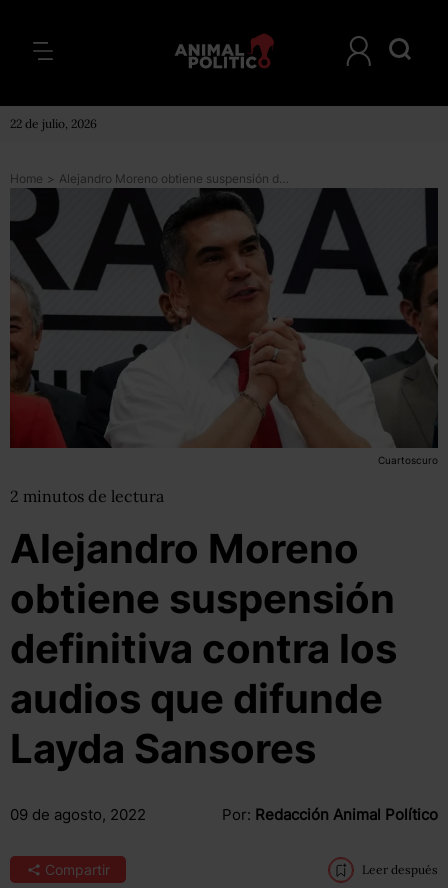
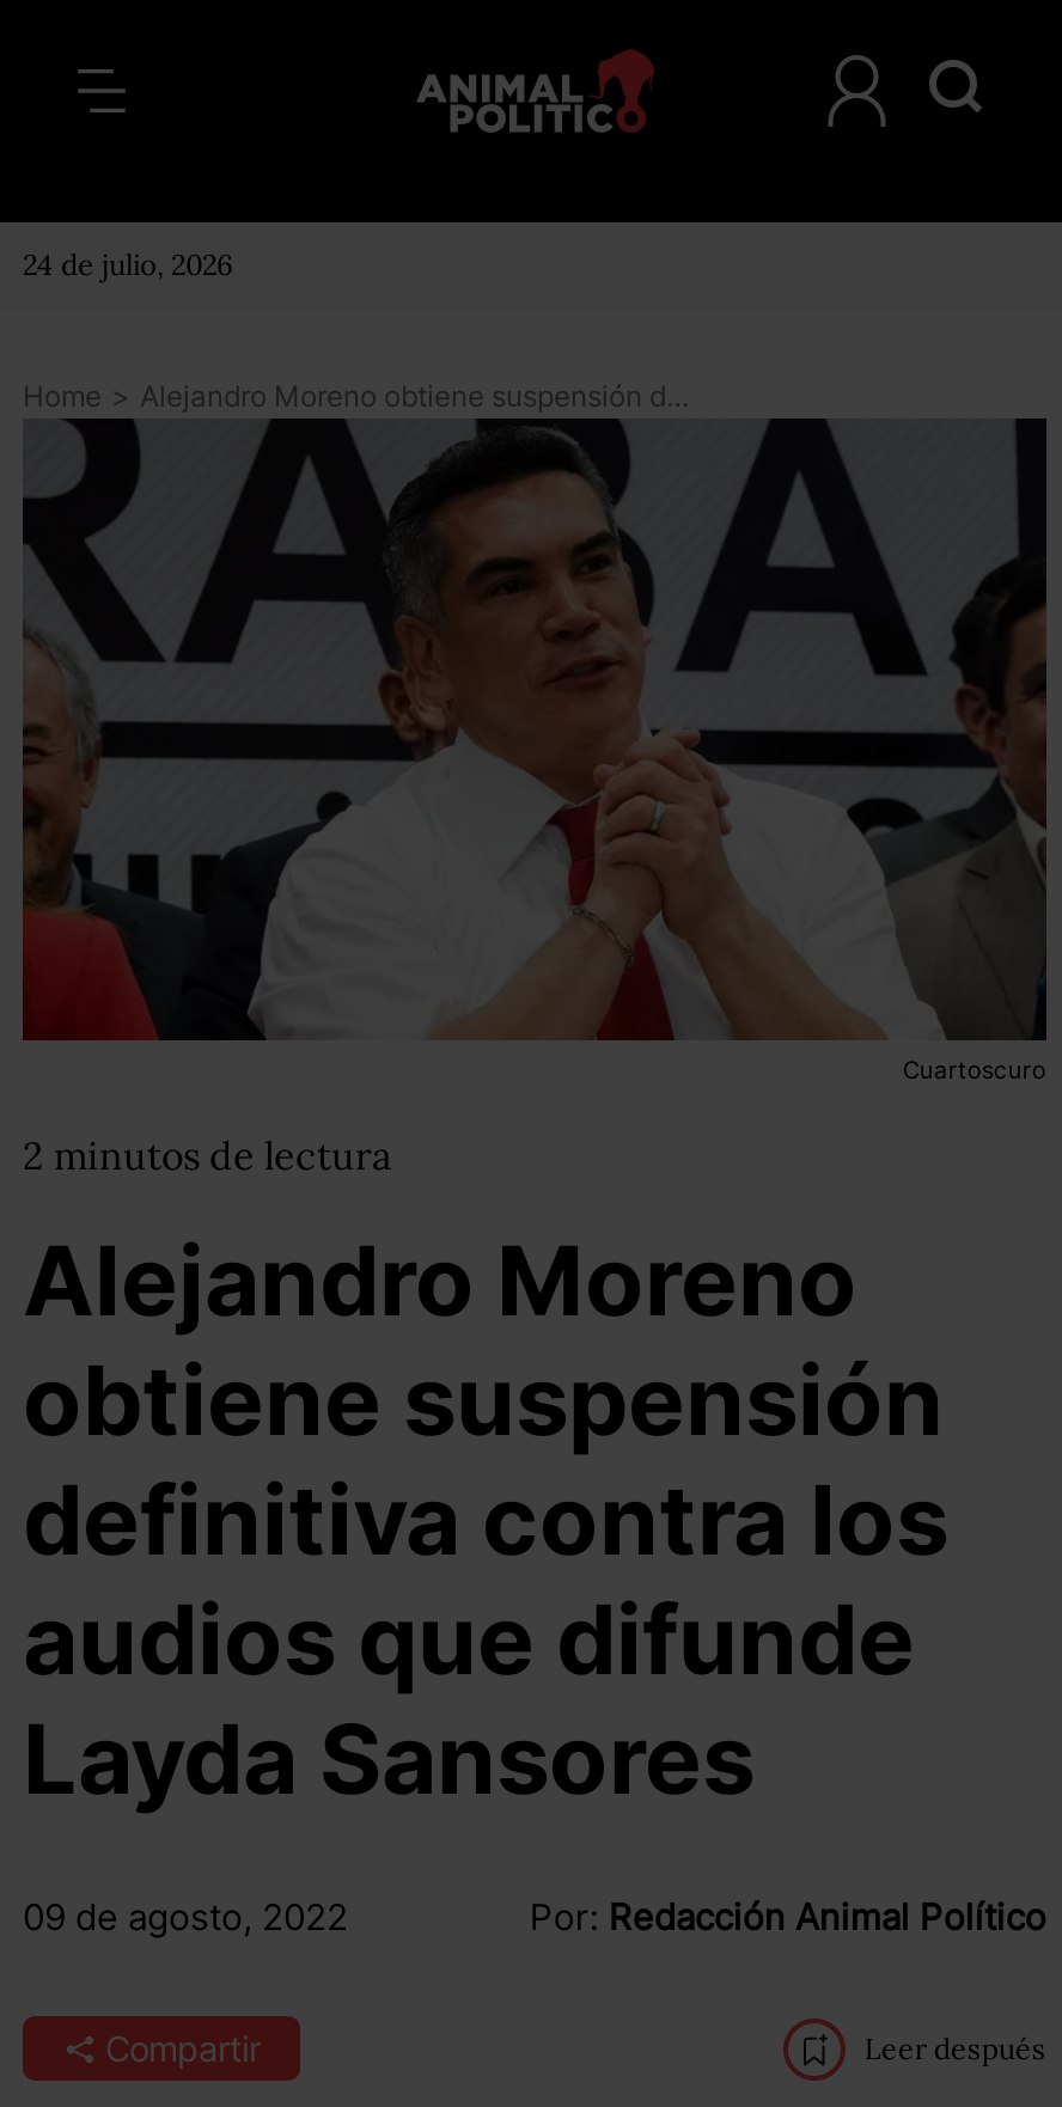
- 22 de julio, 2026
+ 24 de julio, 2026
